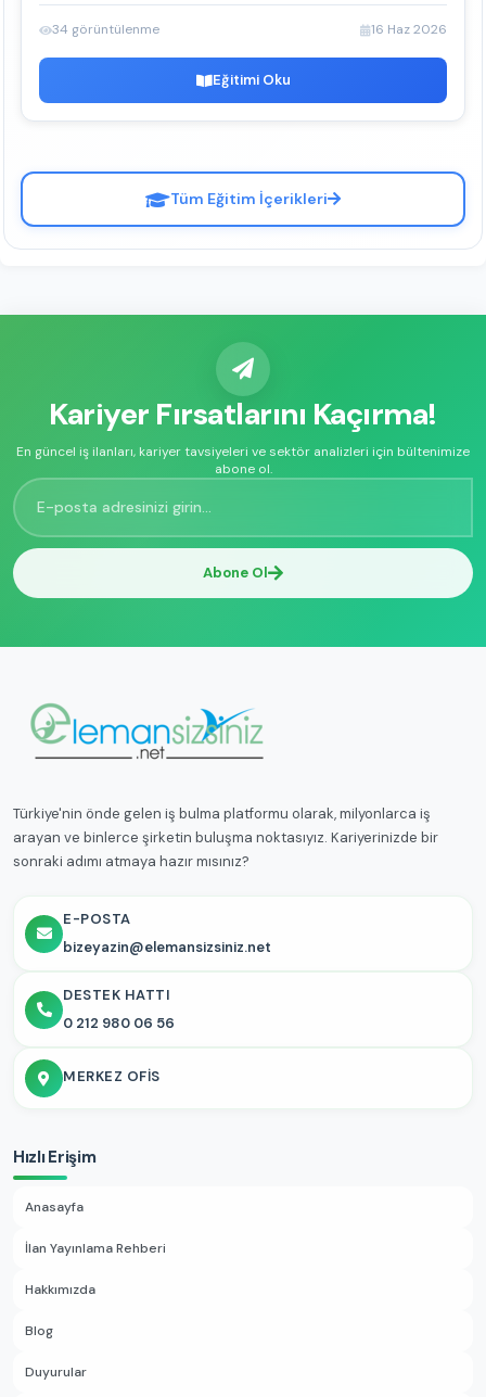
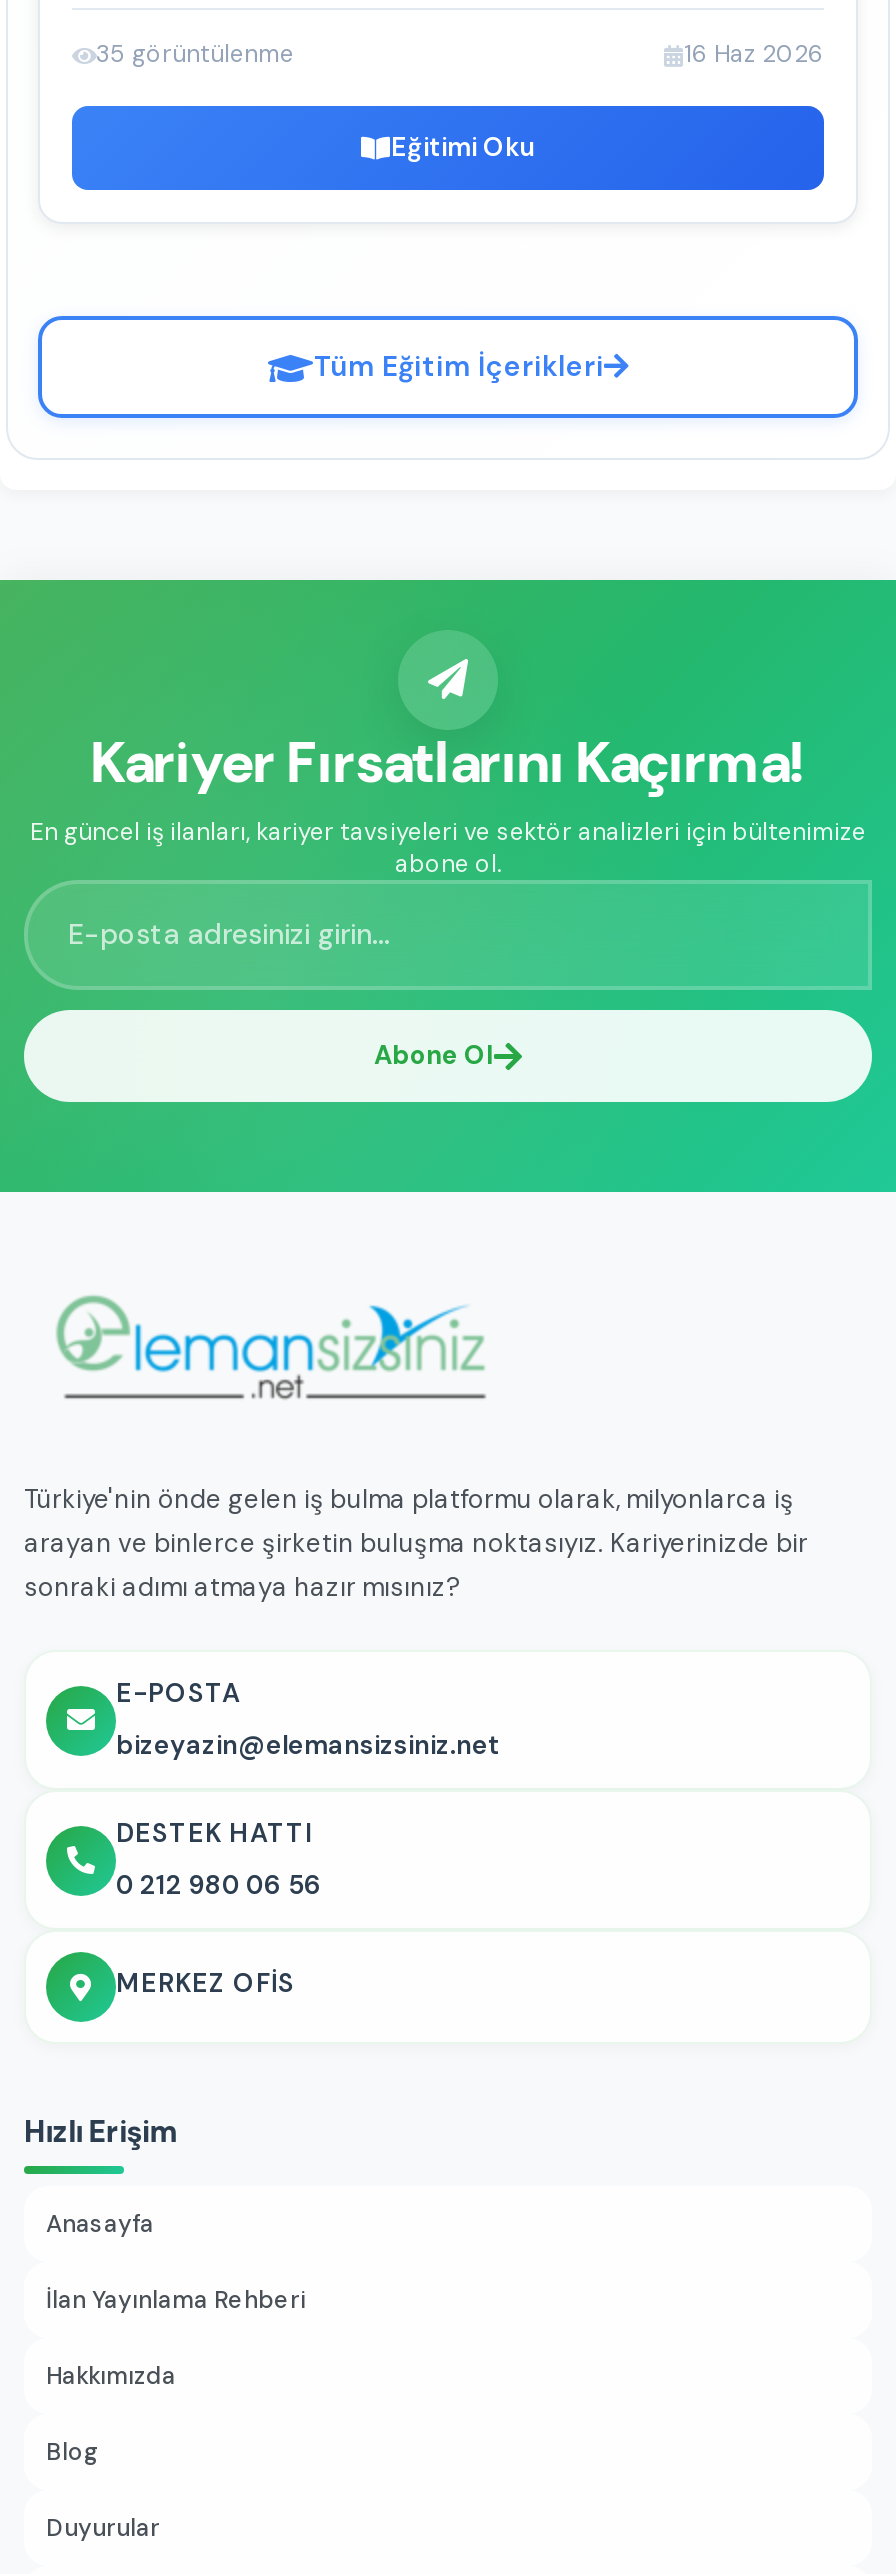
- 34 görüntülenme
+ 35 görüntülenme
